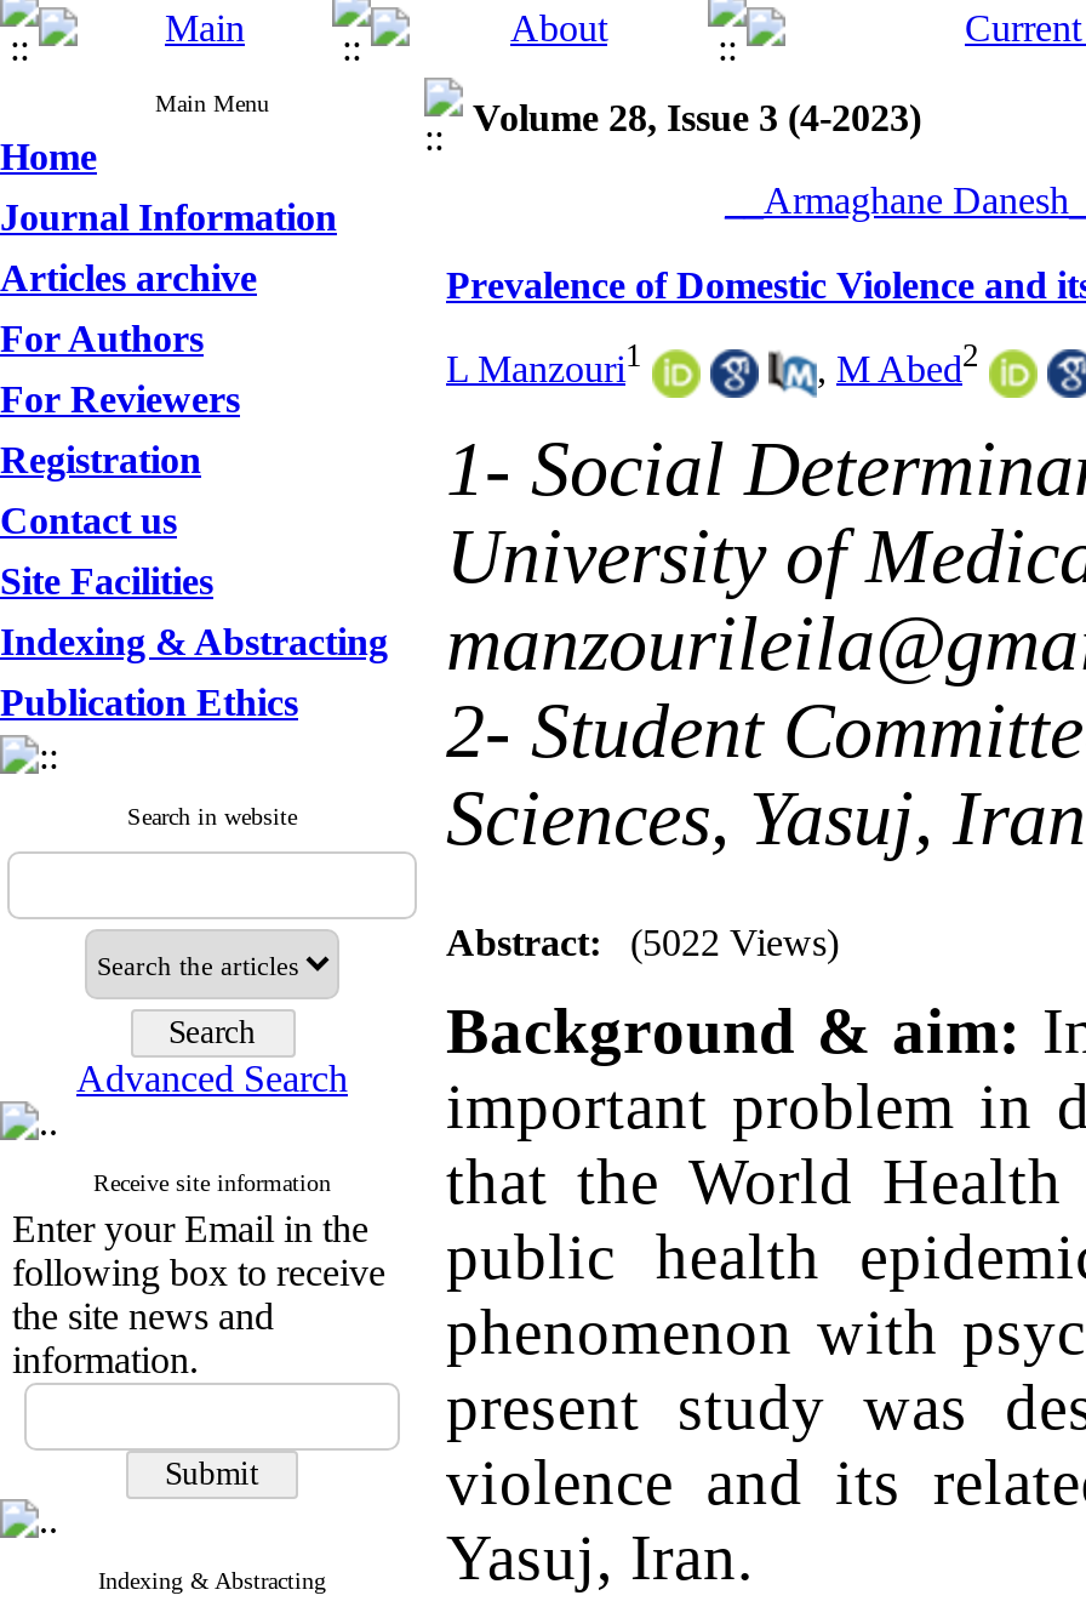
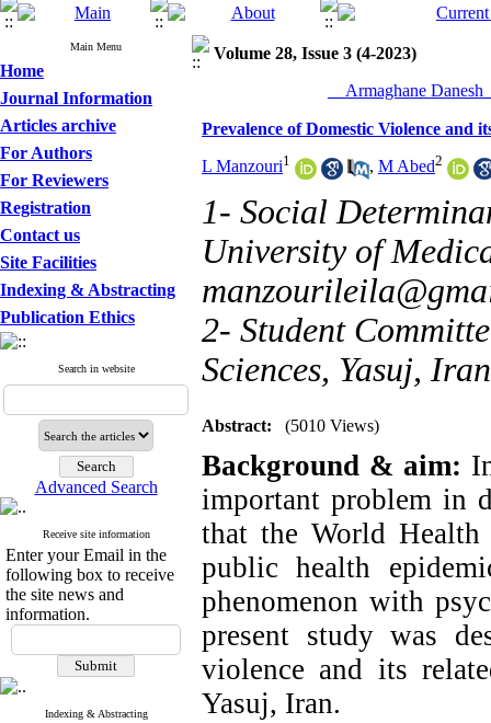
- Abstract: (5022 Views)
+ Abstract: (5010 Views)
